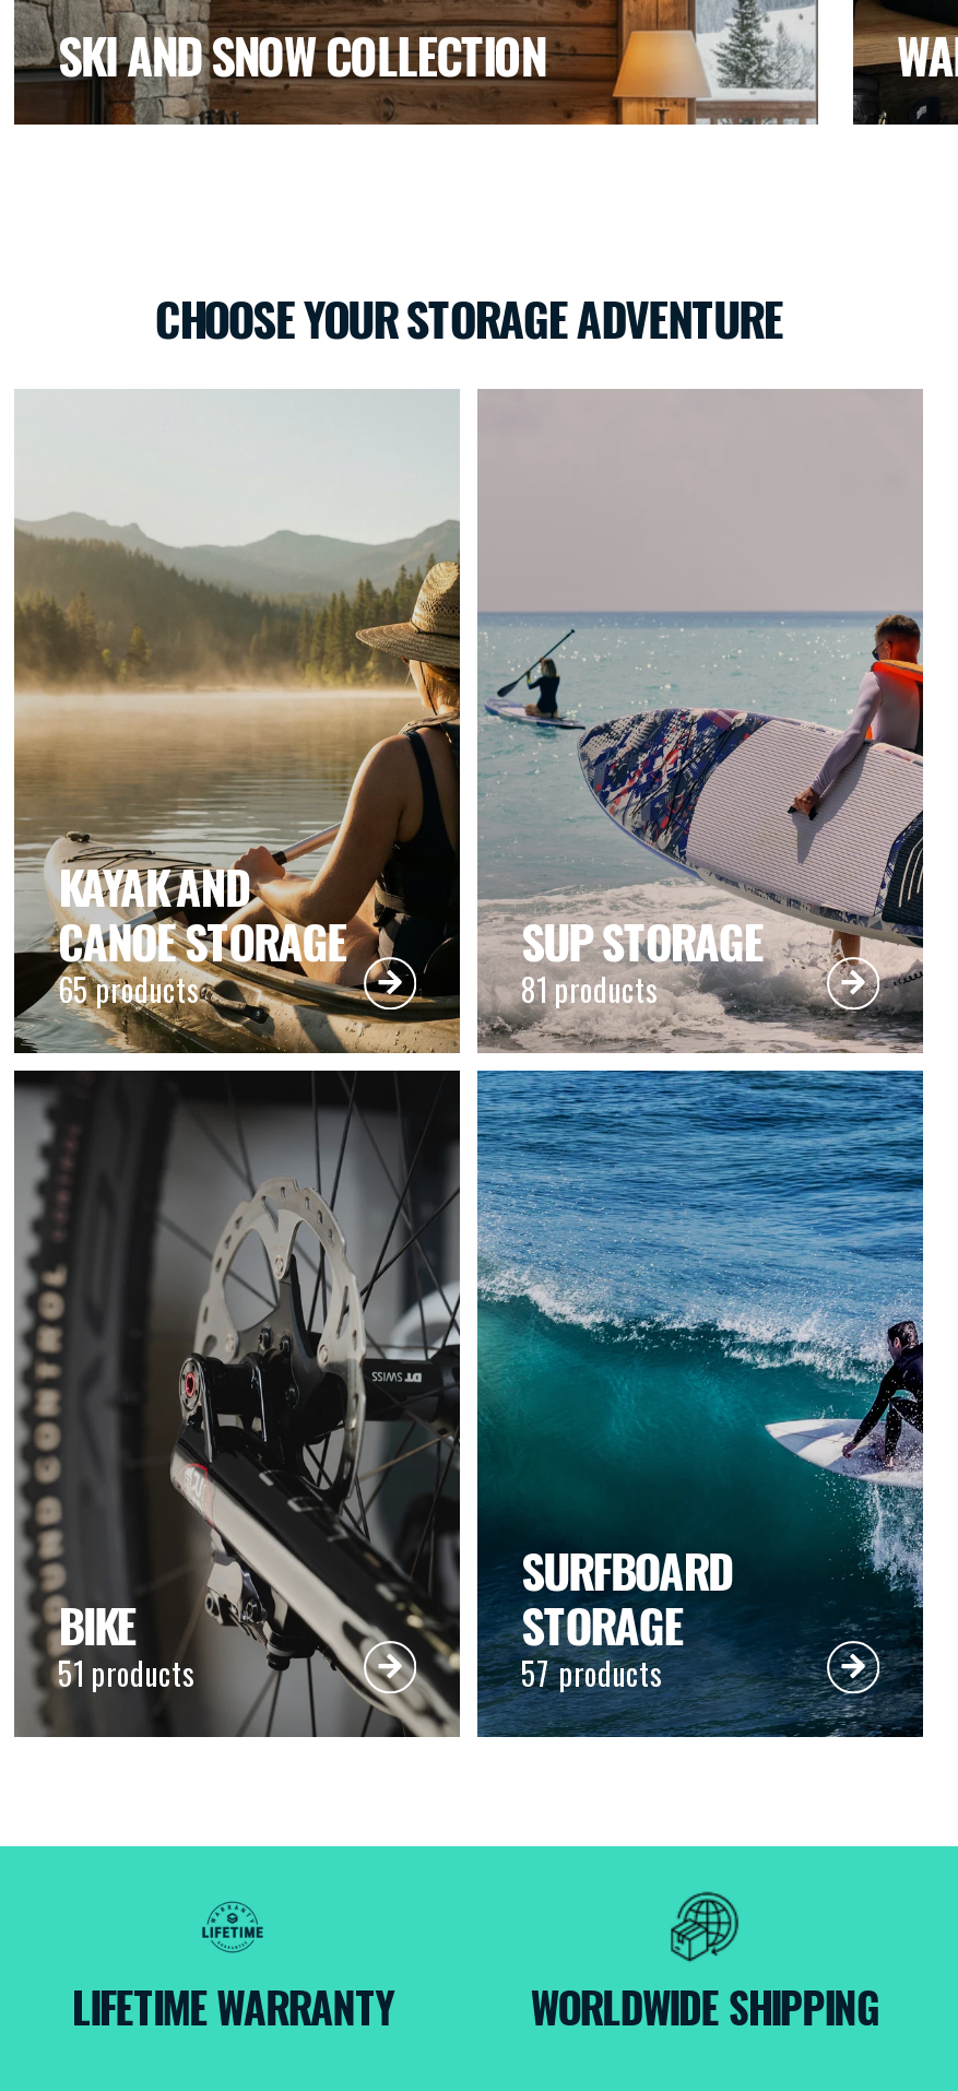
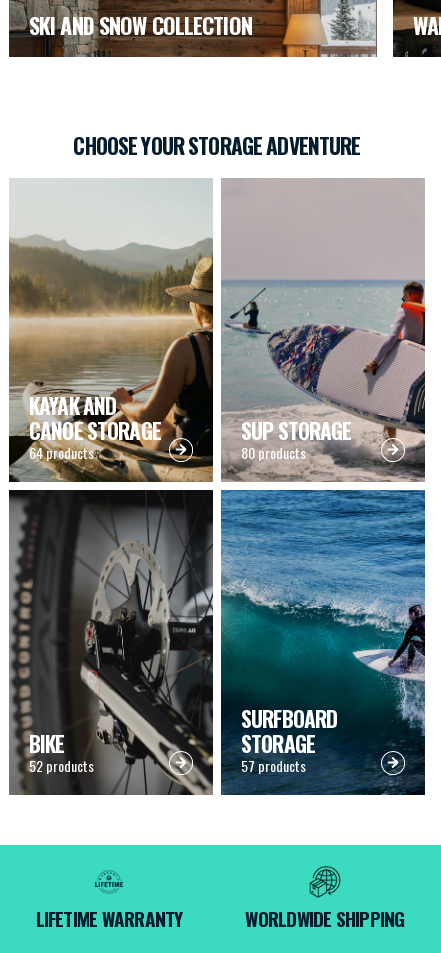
- 65 products
+ 64 products

- 81 products
+ 80 products

- 51 products
+ 52 products
